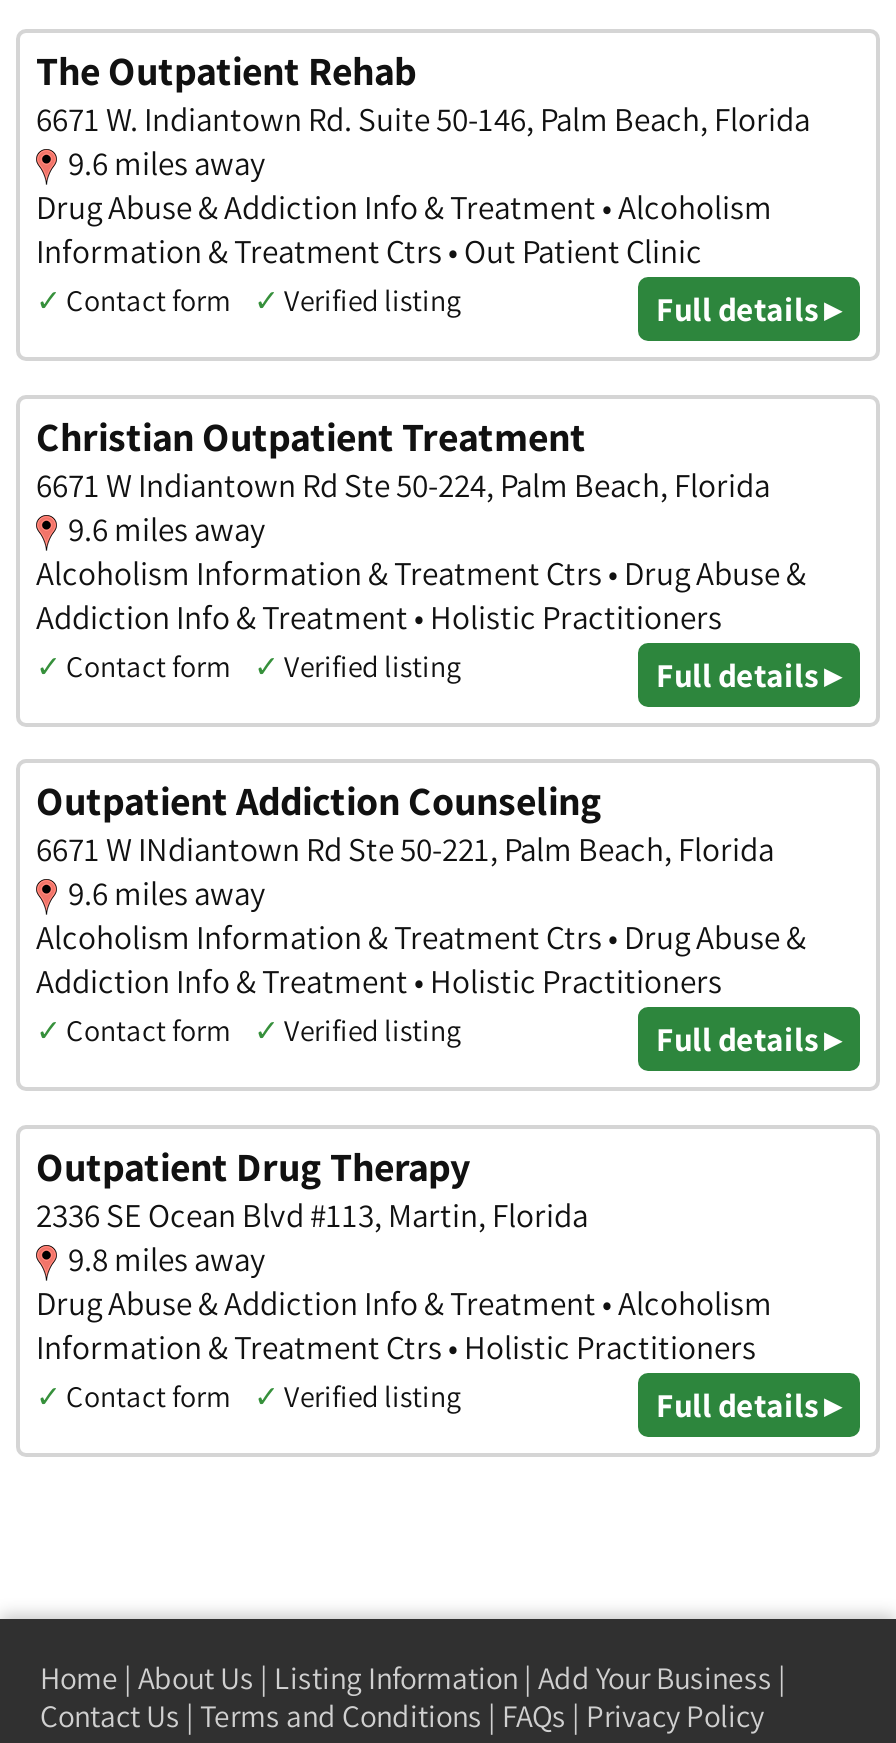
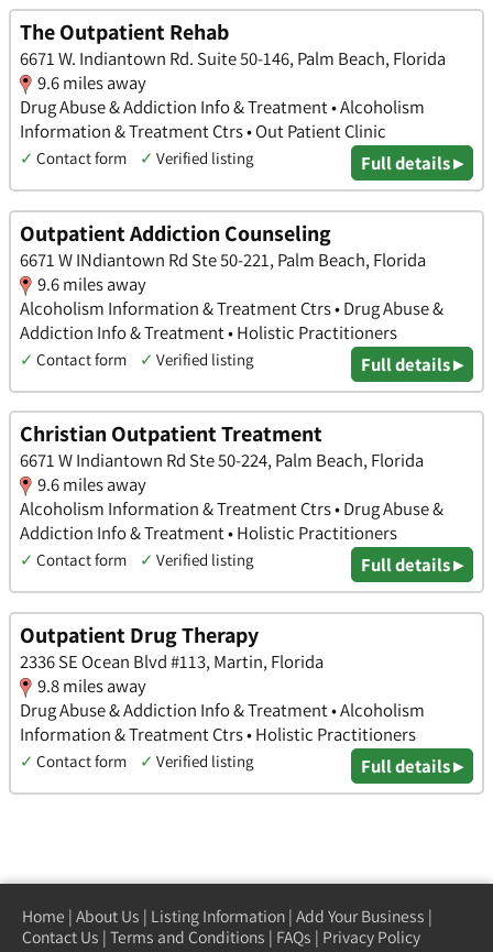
moved down: Christian Outpatient Treatment | 6671 W Indiantown Rd Ste 50-224, Palm Beach, Florida

moved up: Outpatient Addiction Counseling | 6671 W INdiantown Rd Ste 50-221, Palm Beach, Florida
